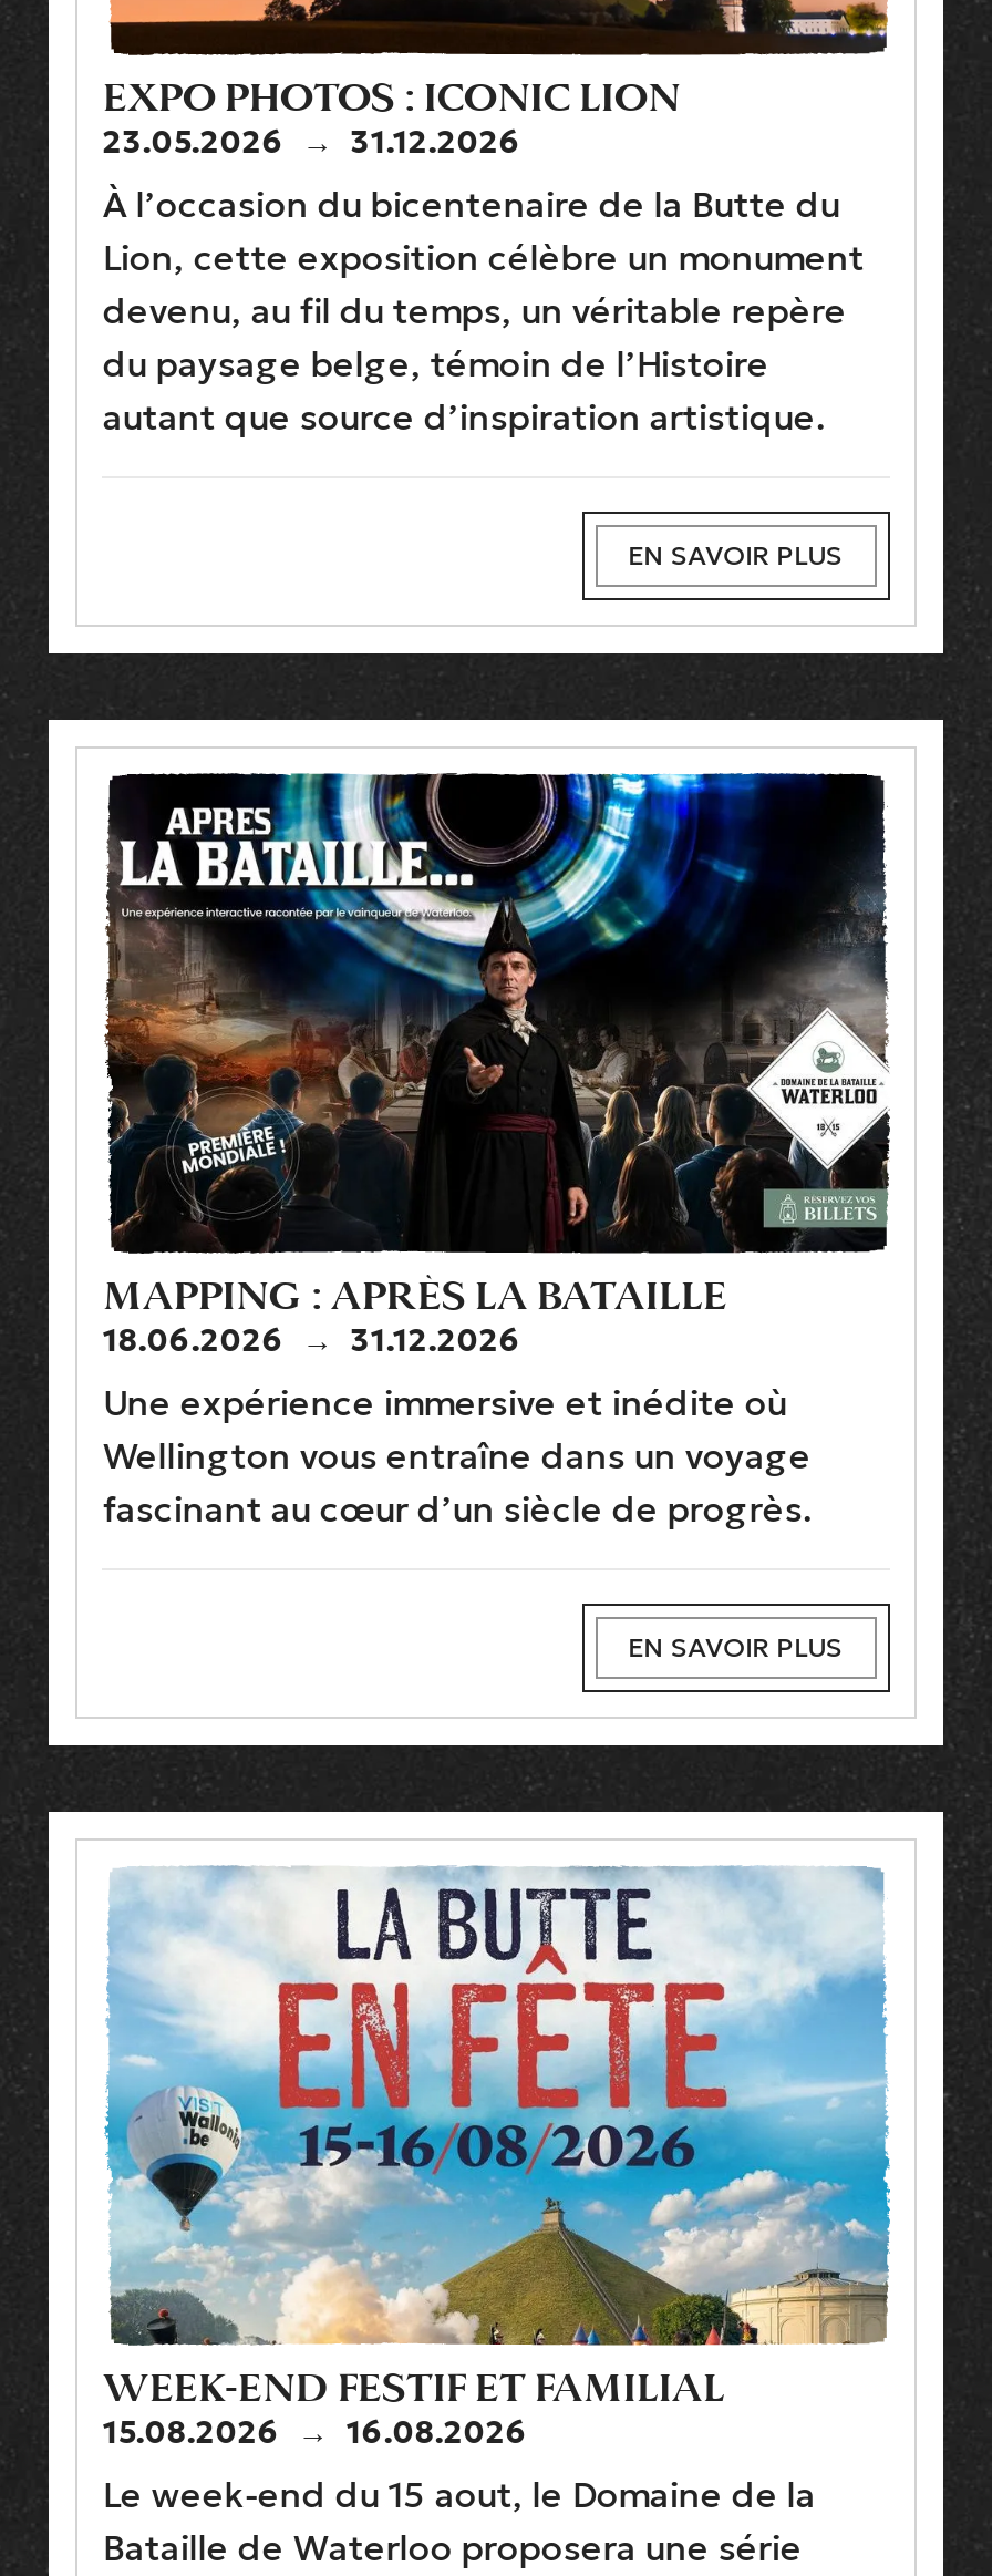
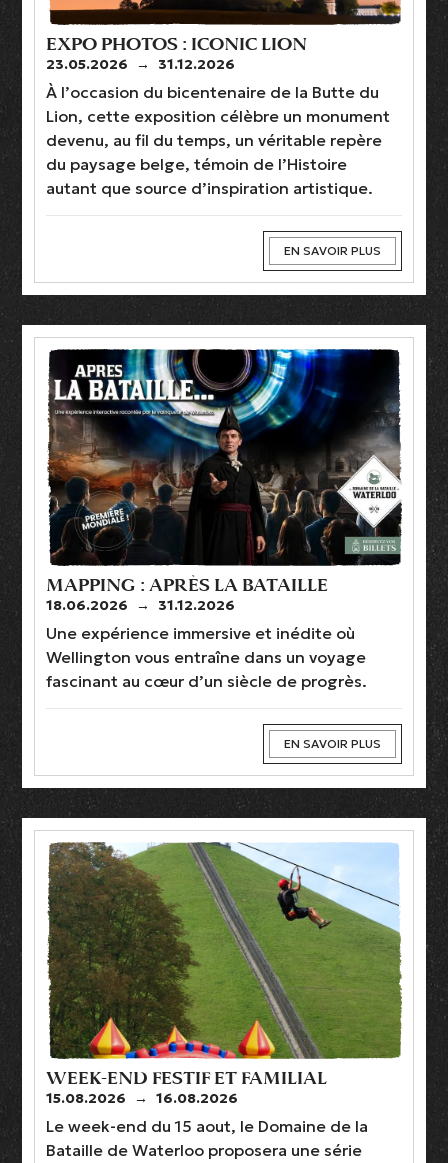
- [image]
+ [image]
